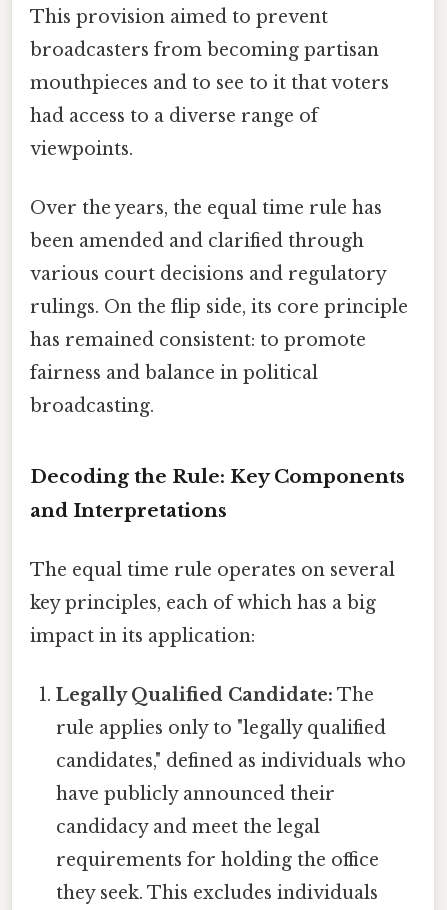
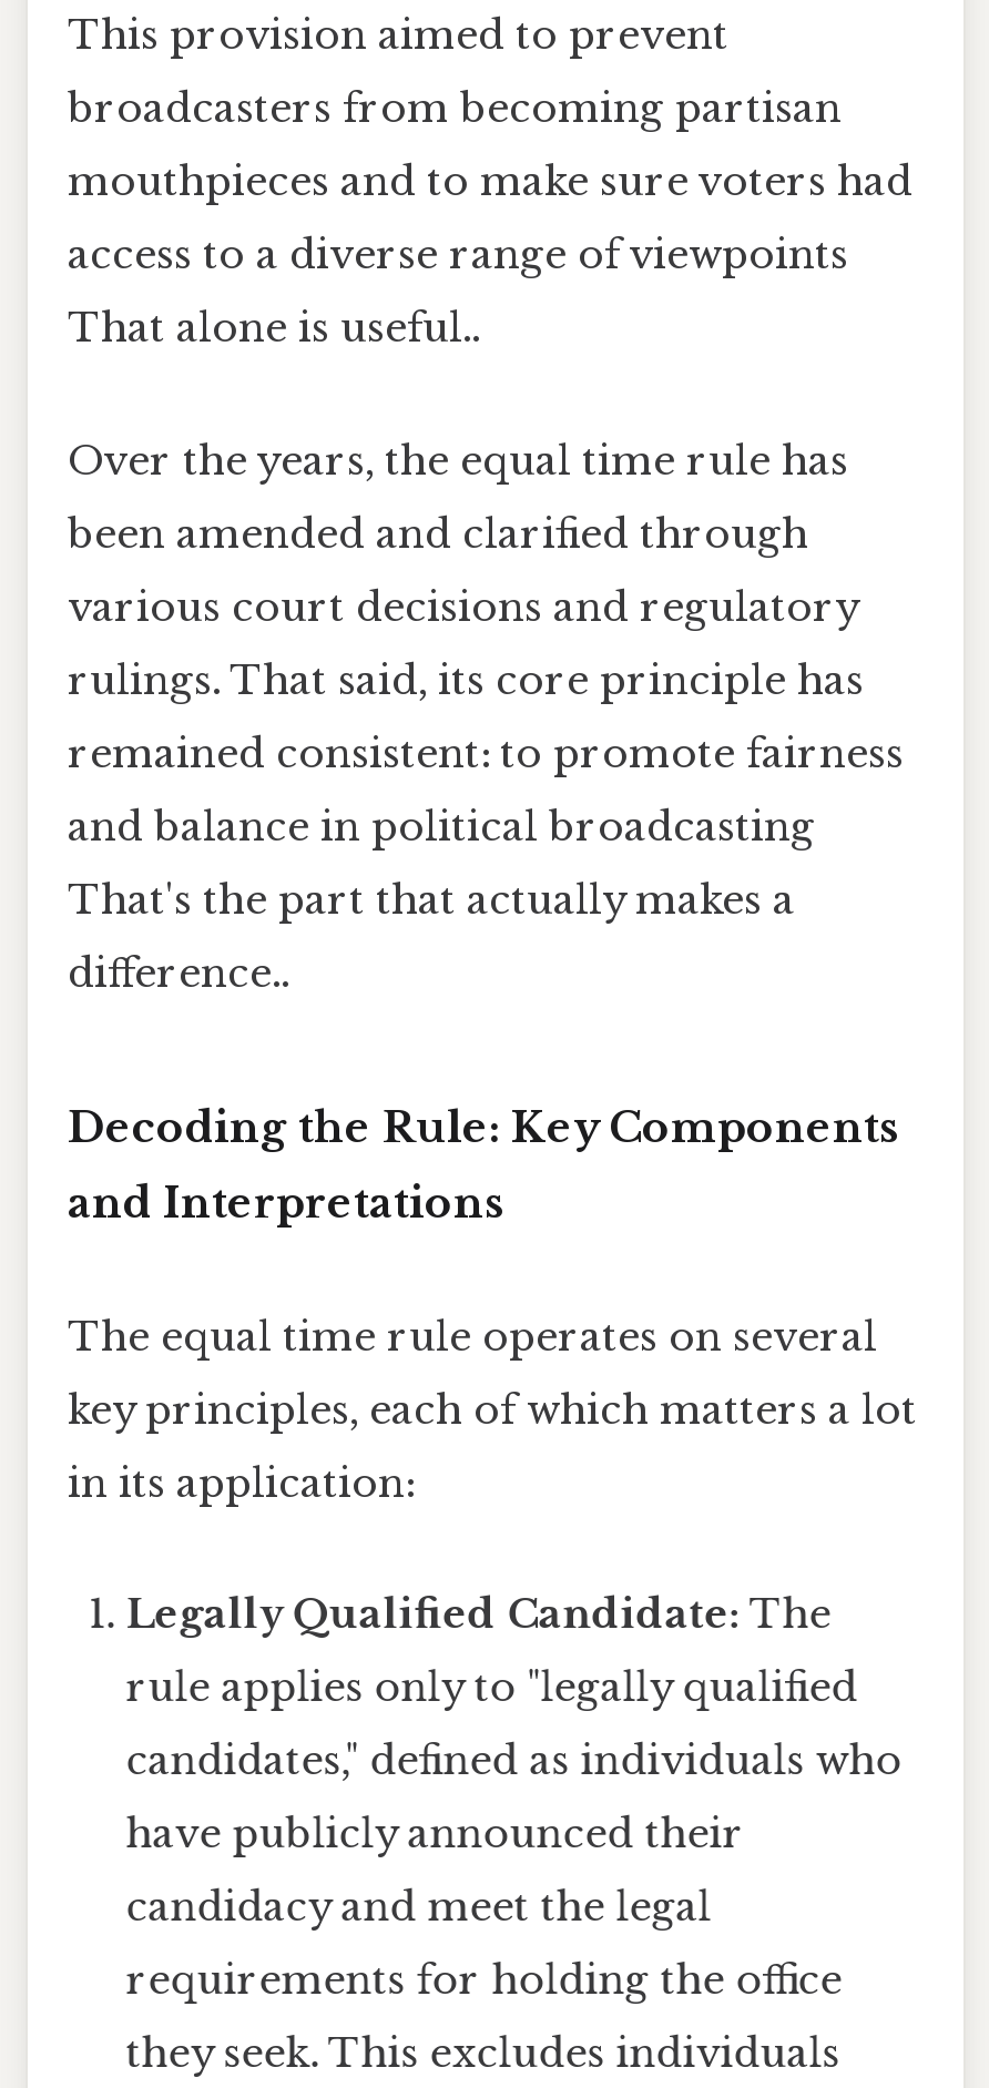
- mouthpieces and to see to it that voters
+ mouthpieces and to make sure voters had

- had access to a diverse range of
+ access to a diverse range of viewpoints

- viewpoints.
+ That alone is useful..

- rulings. On the flip side, its core principle
- has remained consistent: to promote
- fairness and balance in political
- broadcasting.
+ rulings. That said, its core principle has
+ remained consistent: to promote fairness
+ and balance in political broadcasting
+ That's the part that actually makes a
+ difference..

- key principles, each of which has a big
+ key principles, each of which matters a lot

- impact in its application:
+ in its application:
